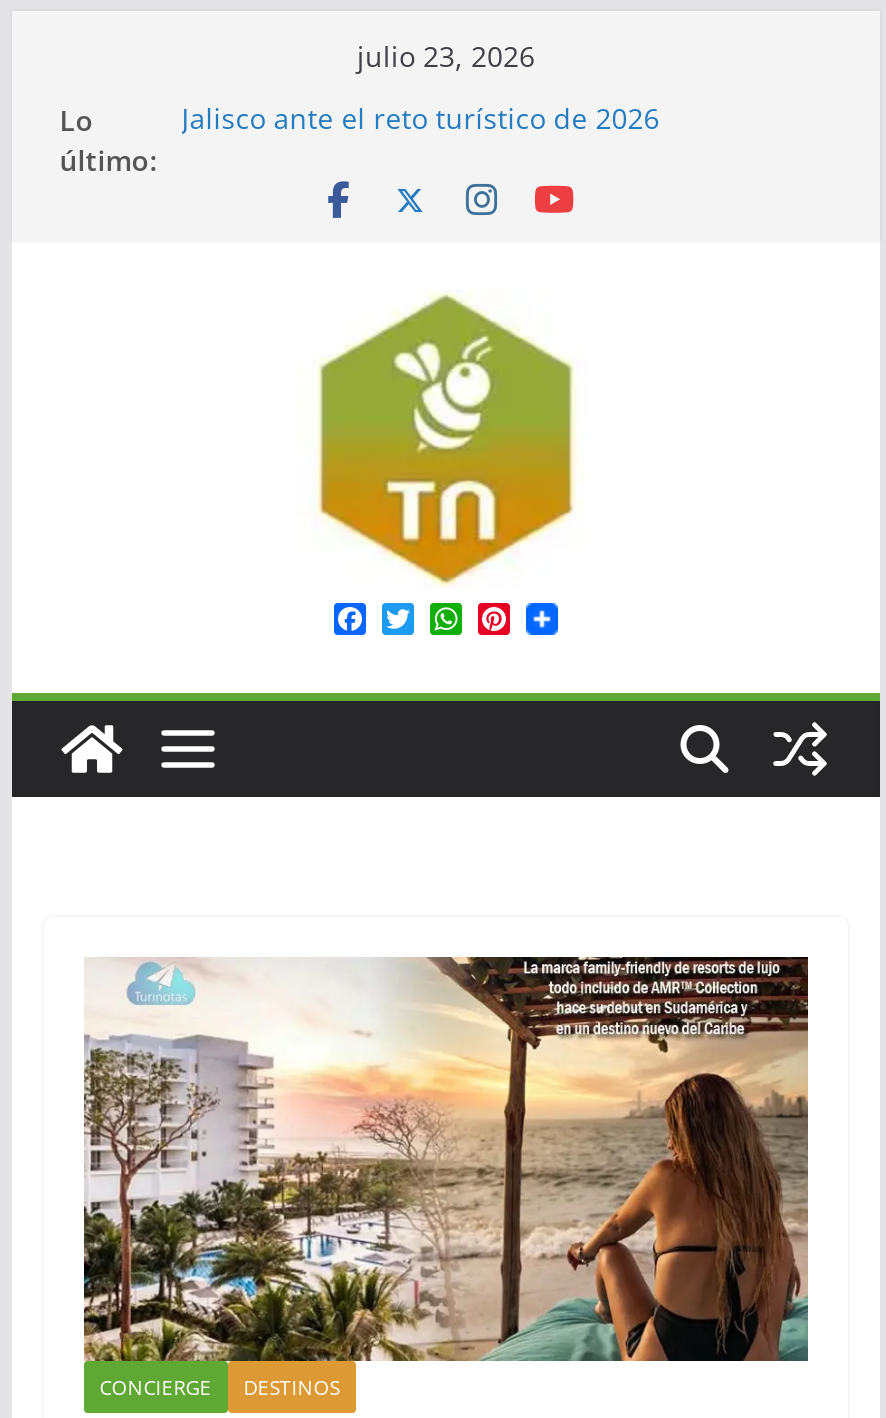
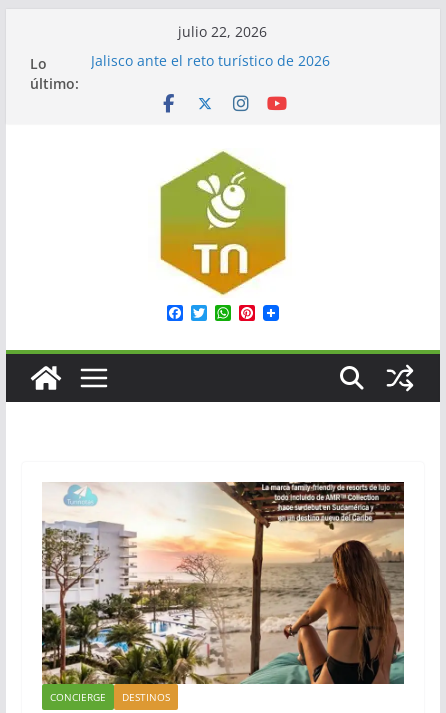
- julio 23, 2026
+ julio 22, 2026
